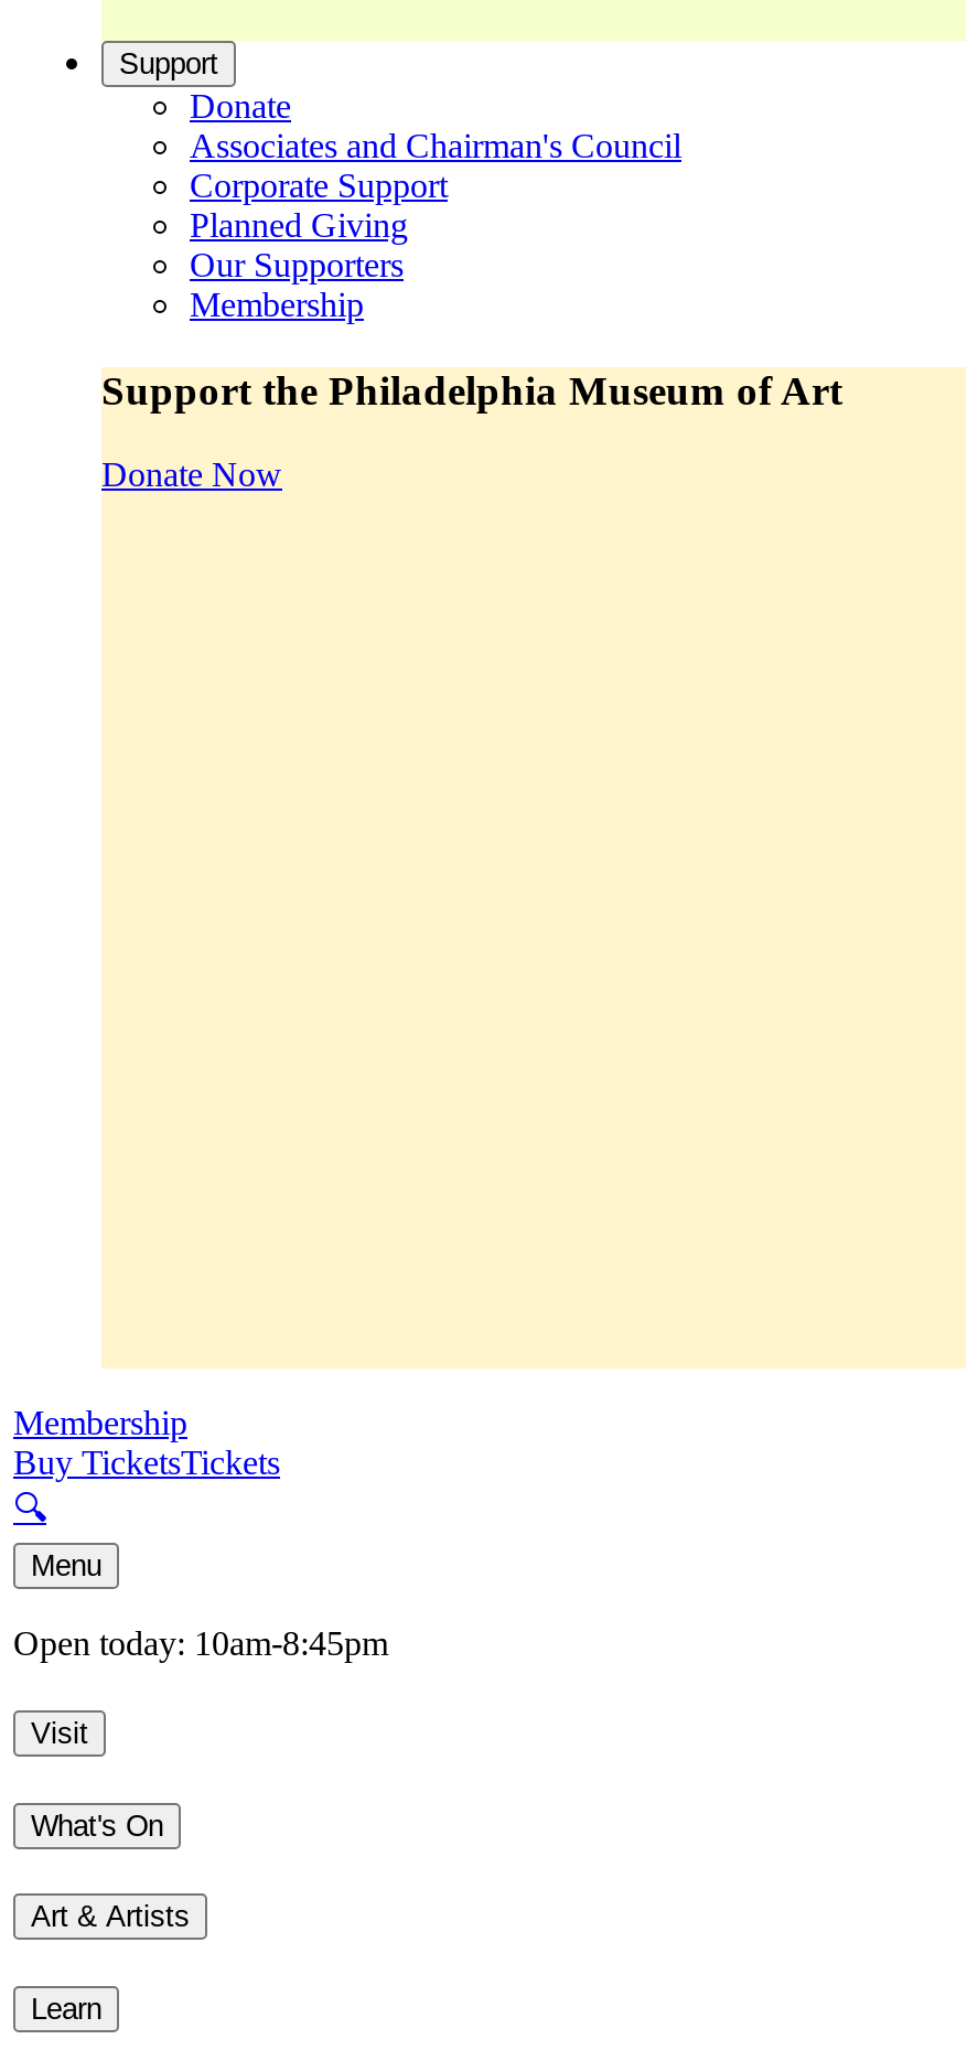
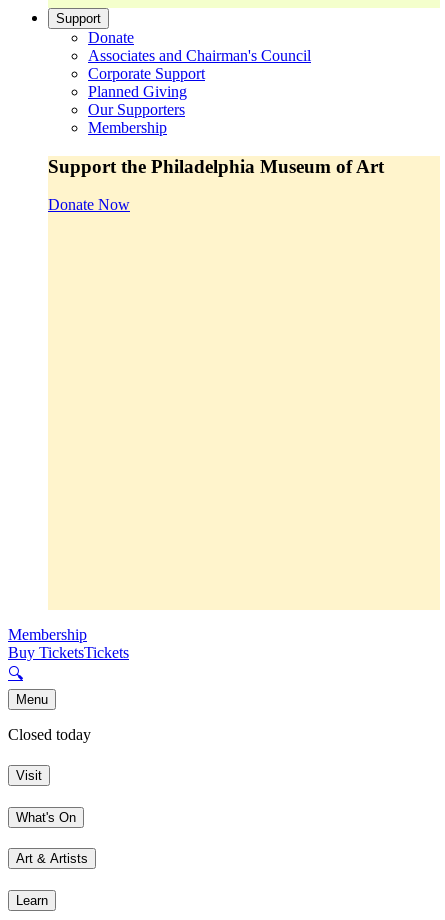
- Open today: 10am-8:45pm
+ Closed today
